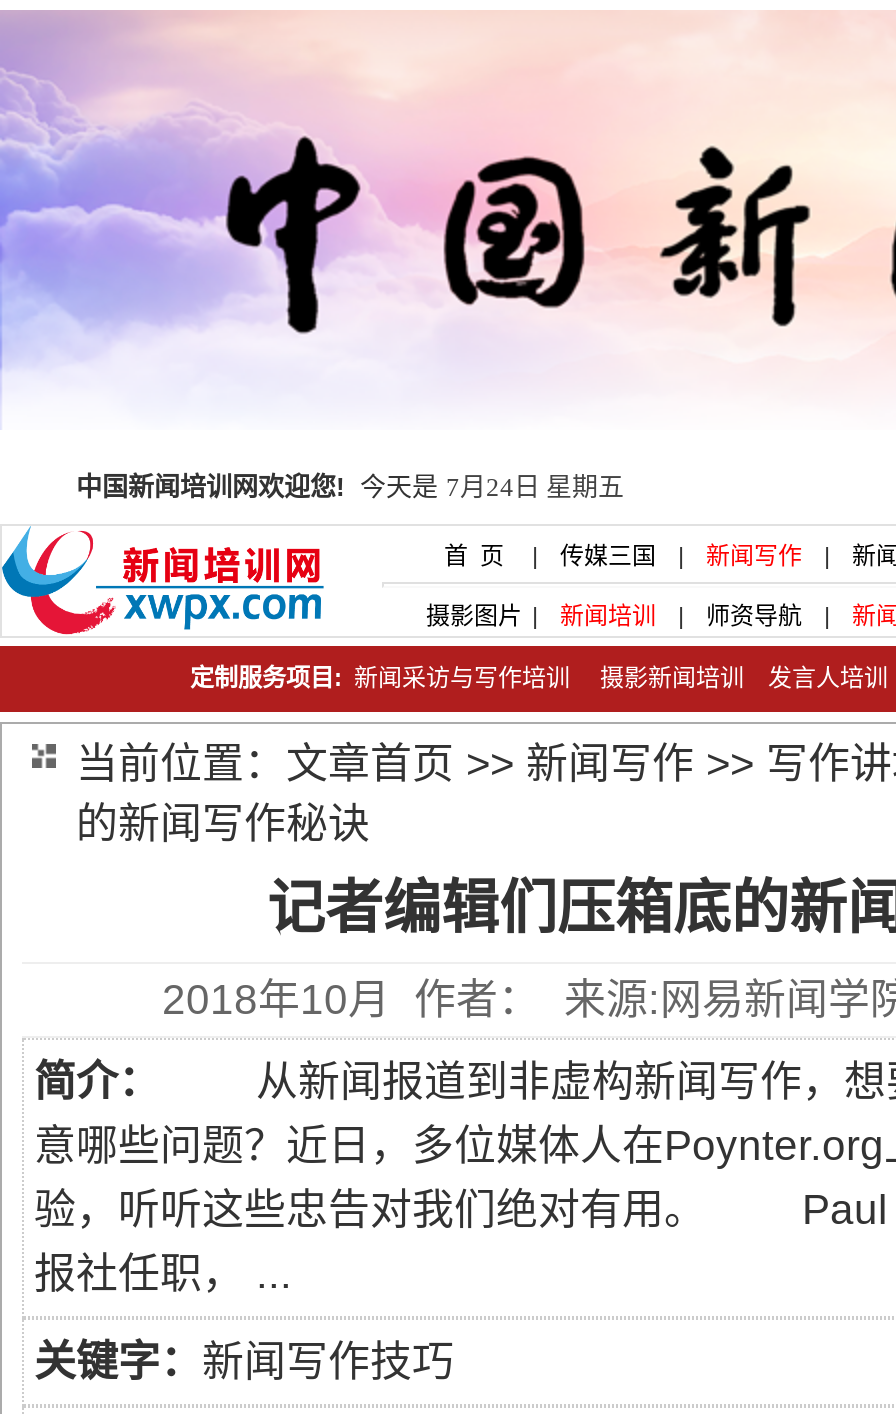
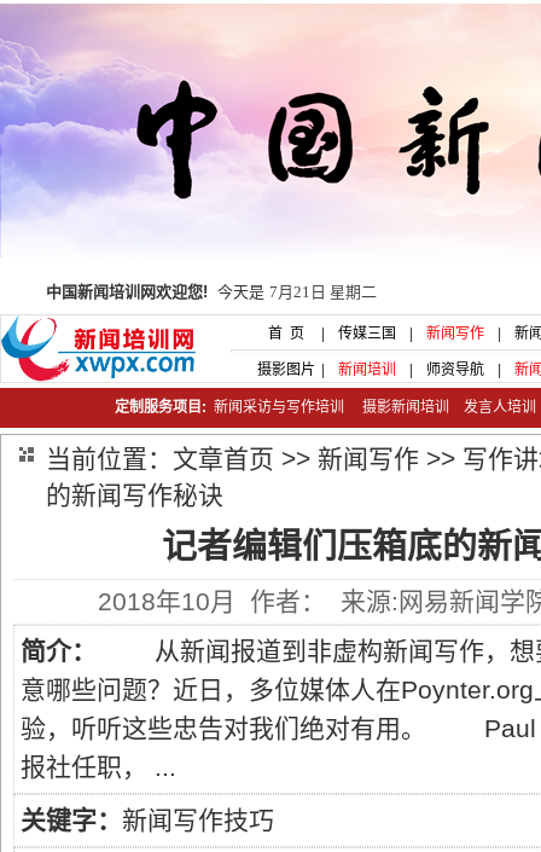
- 中国新闻培训网欢迎您!今天是7月24日 星期五
+ 中国新闻培训网欢迎您!今天是7月21日 星期二
